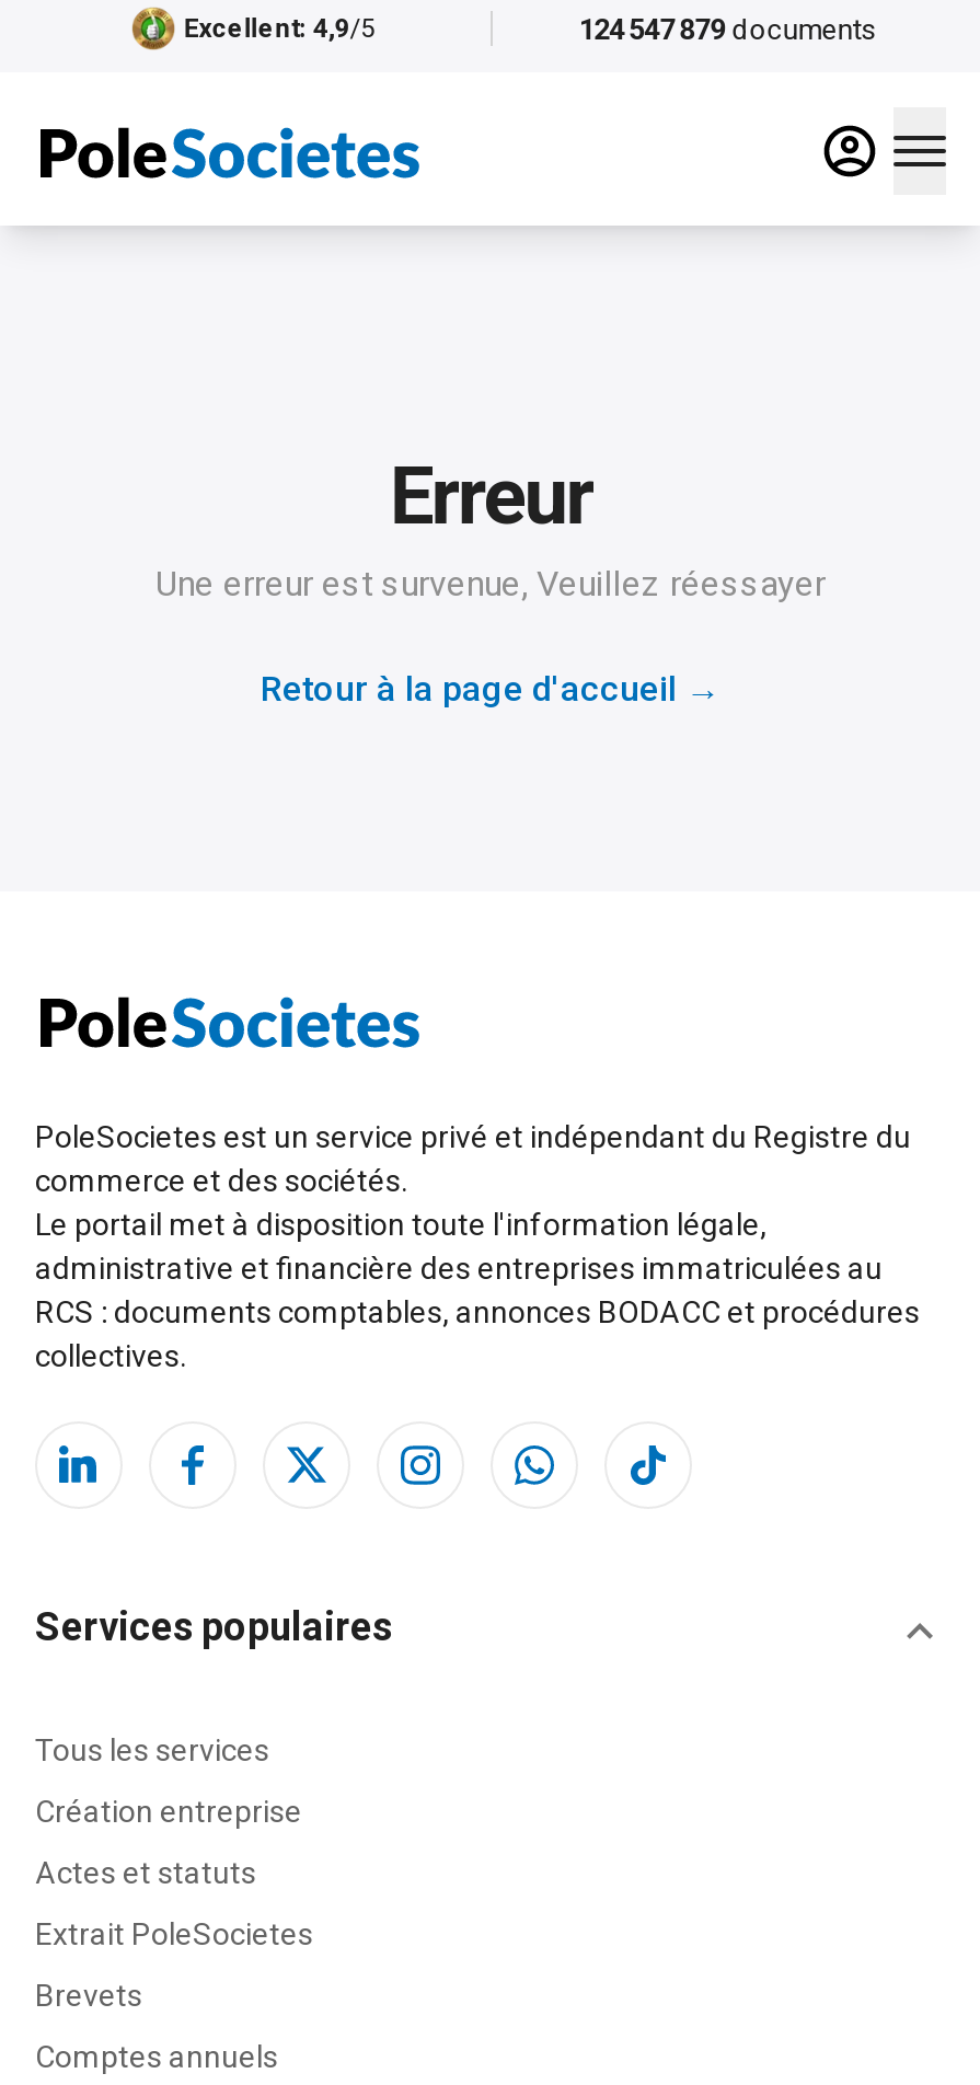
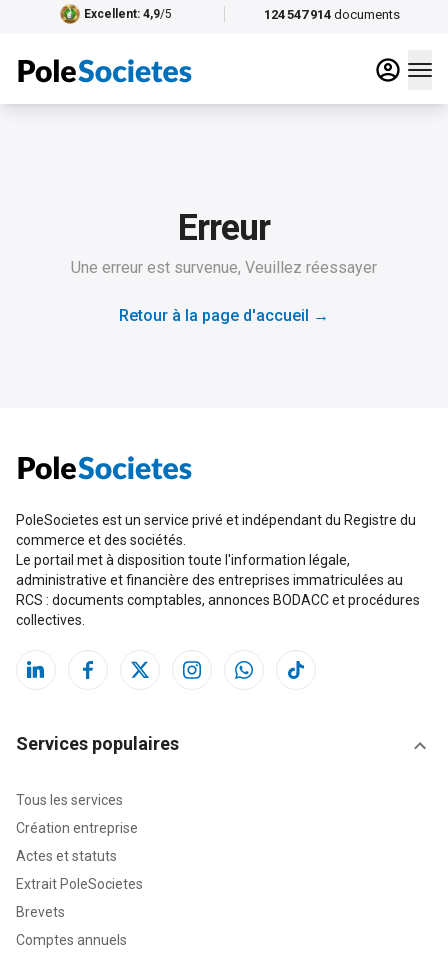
- 124 547 879 documents
+ 124 547 914 documents
